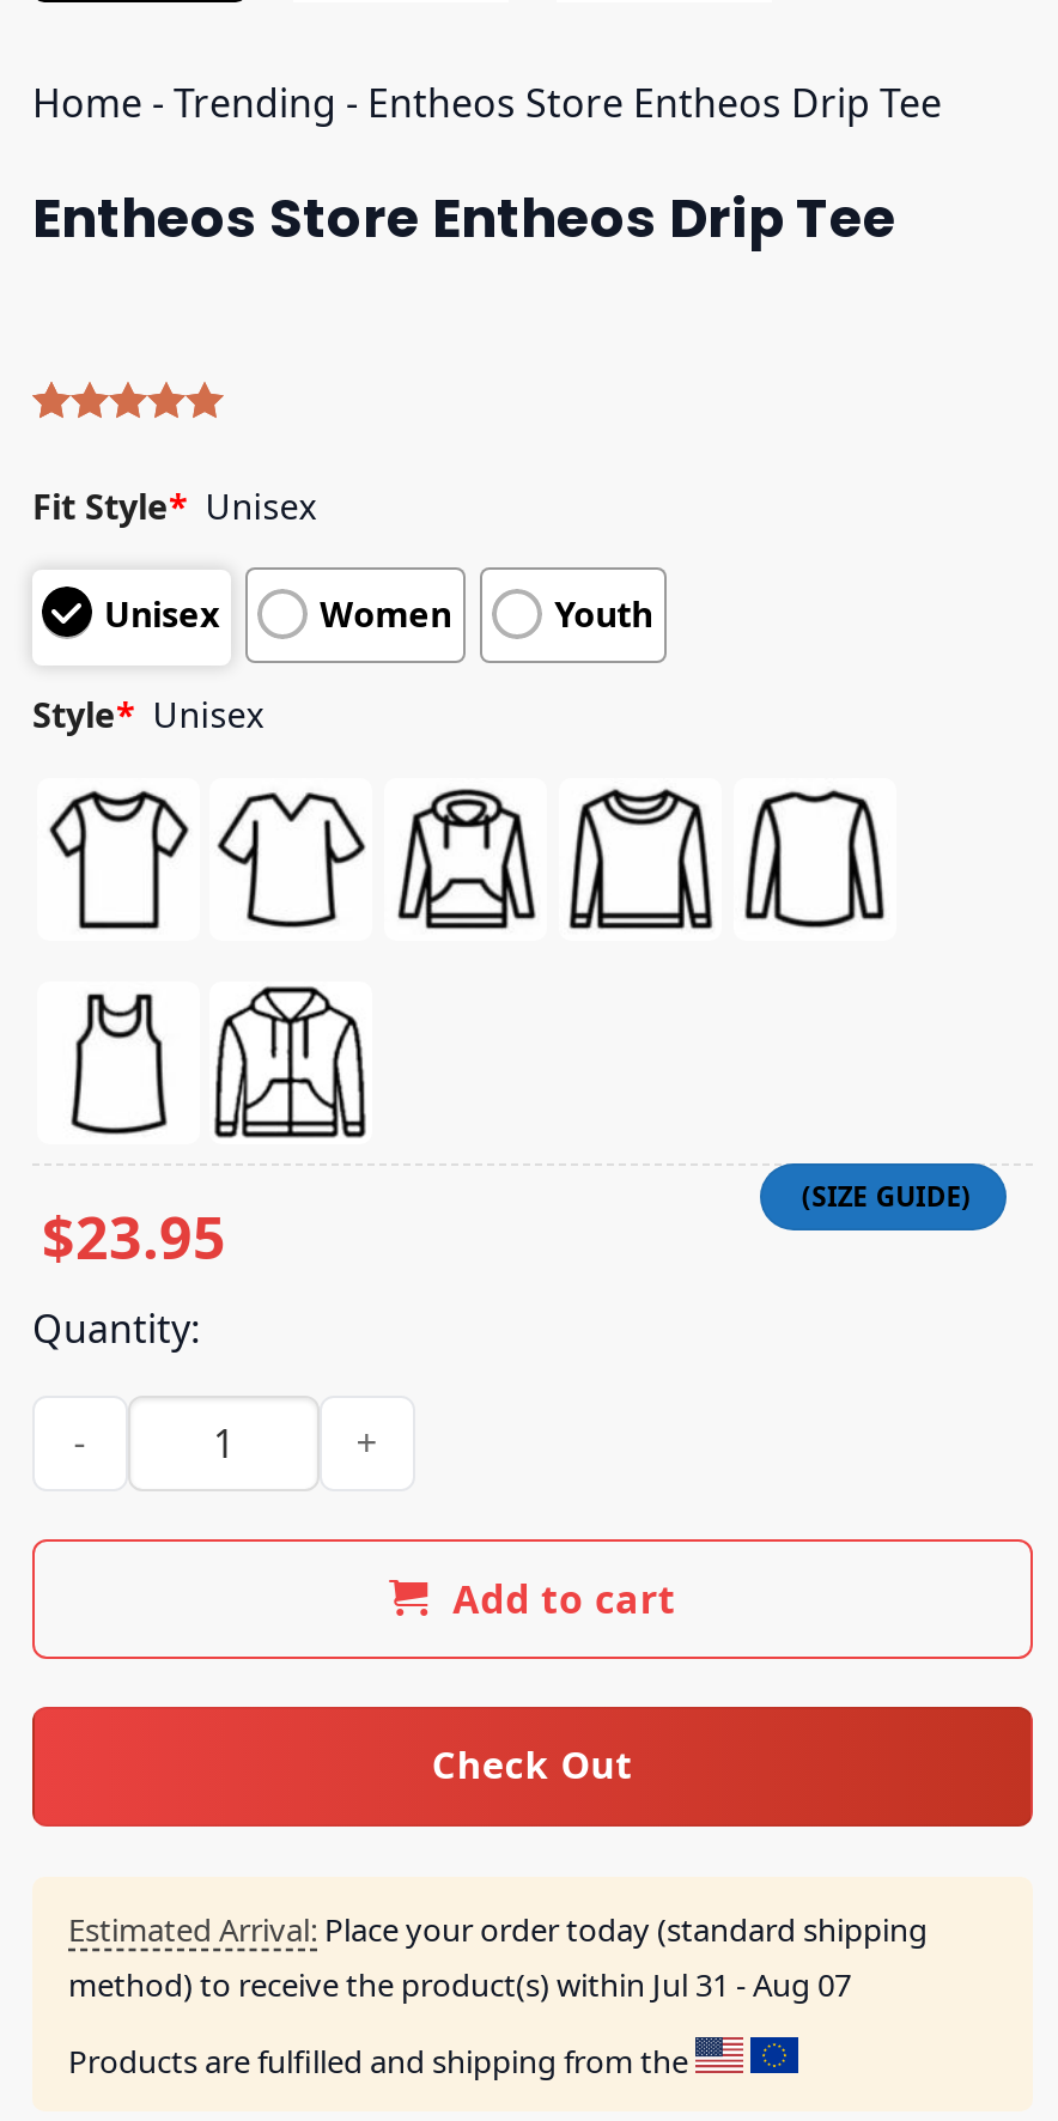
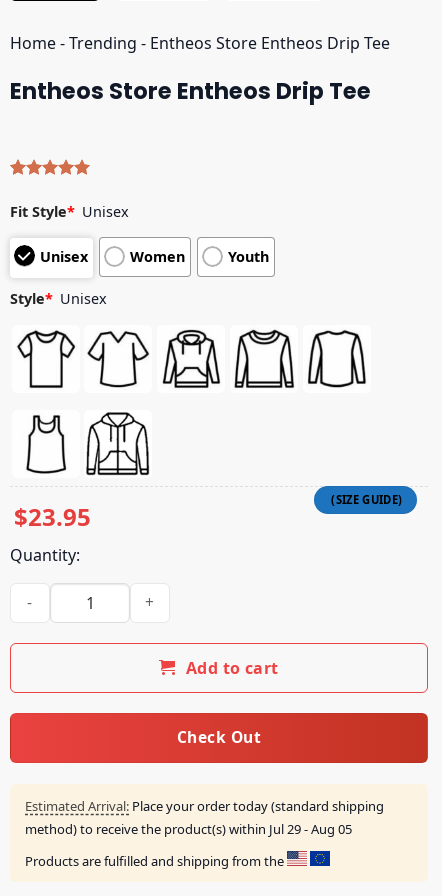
- method) to receive the product(s) within Jul 31 - Aug 07
+ method) to receive the product(s) within Jul 29 - Aug 05
